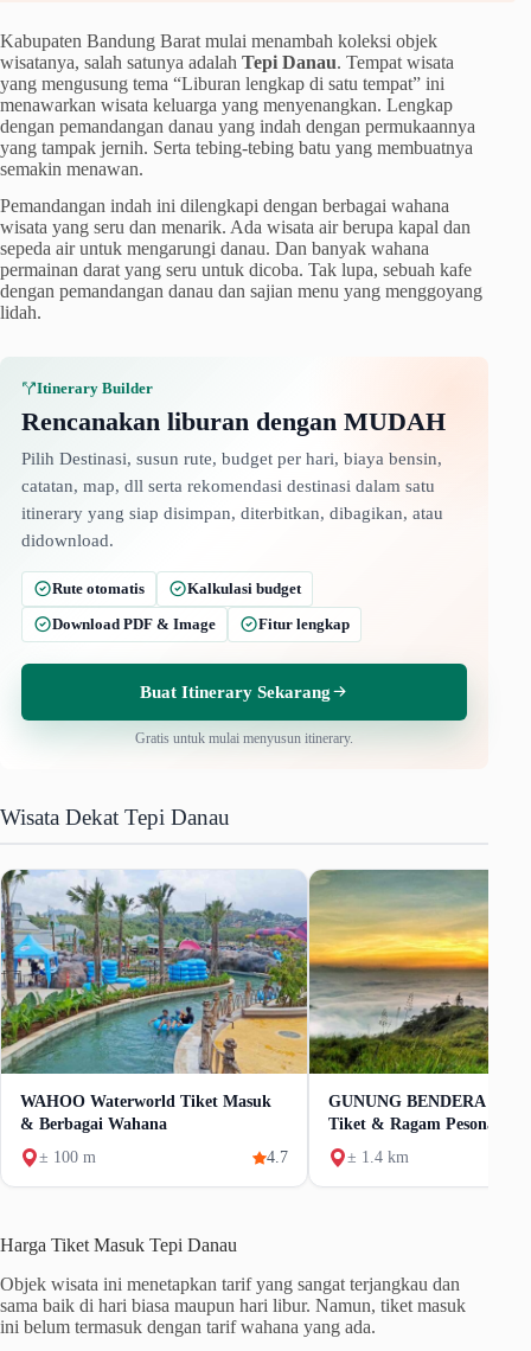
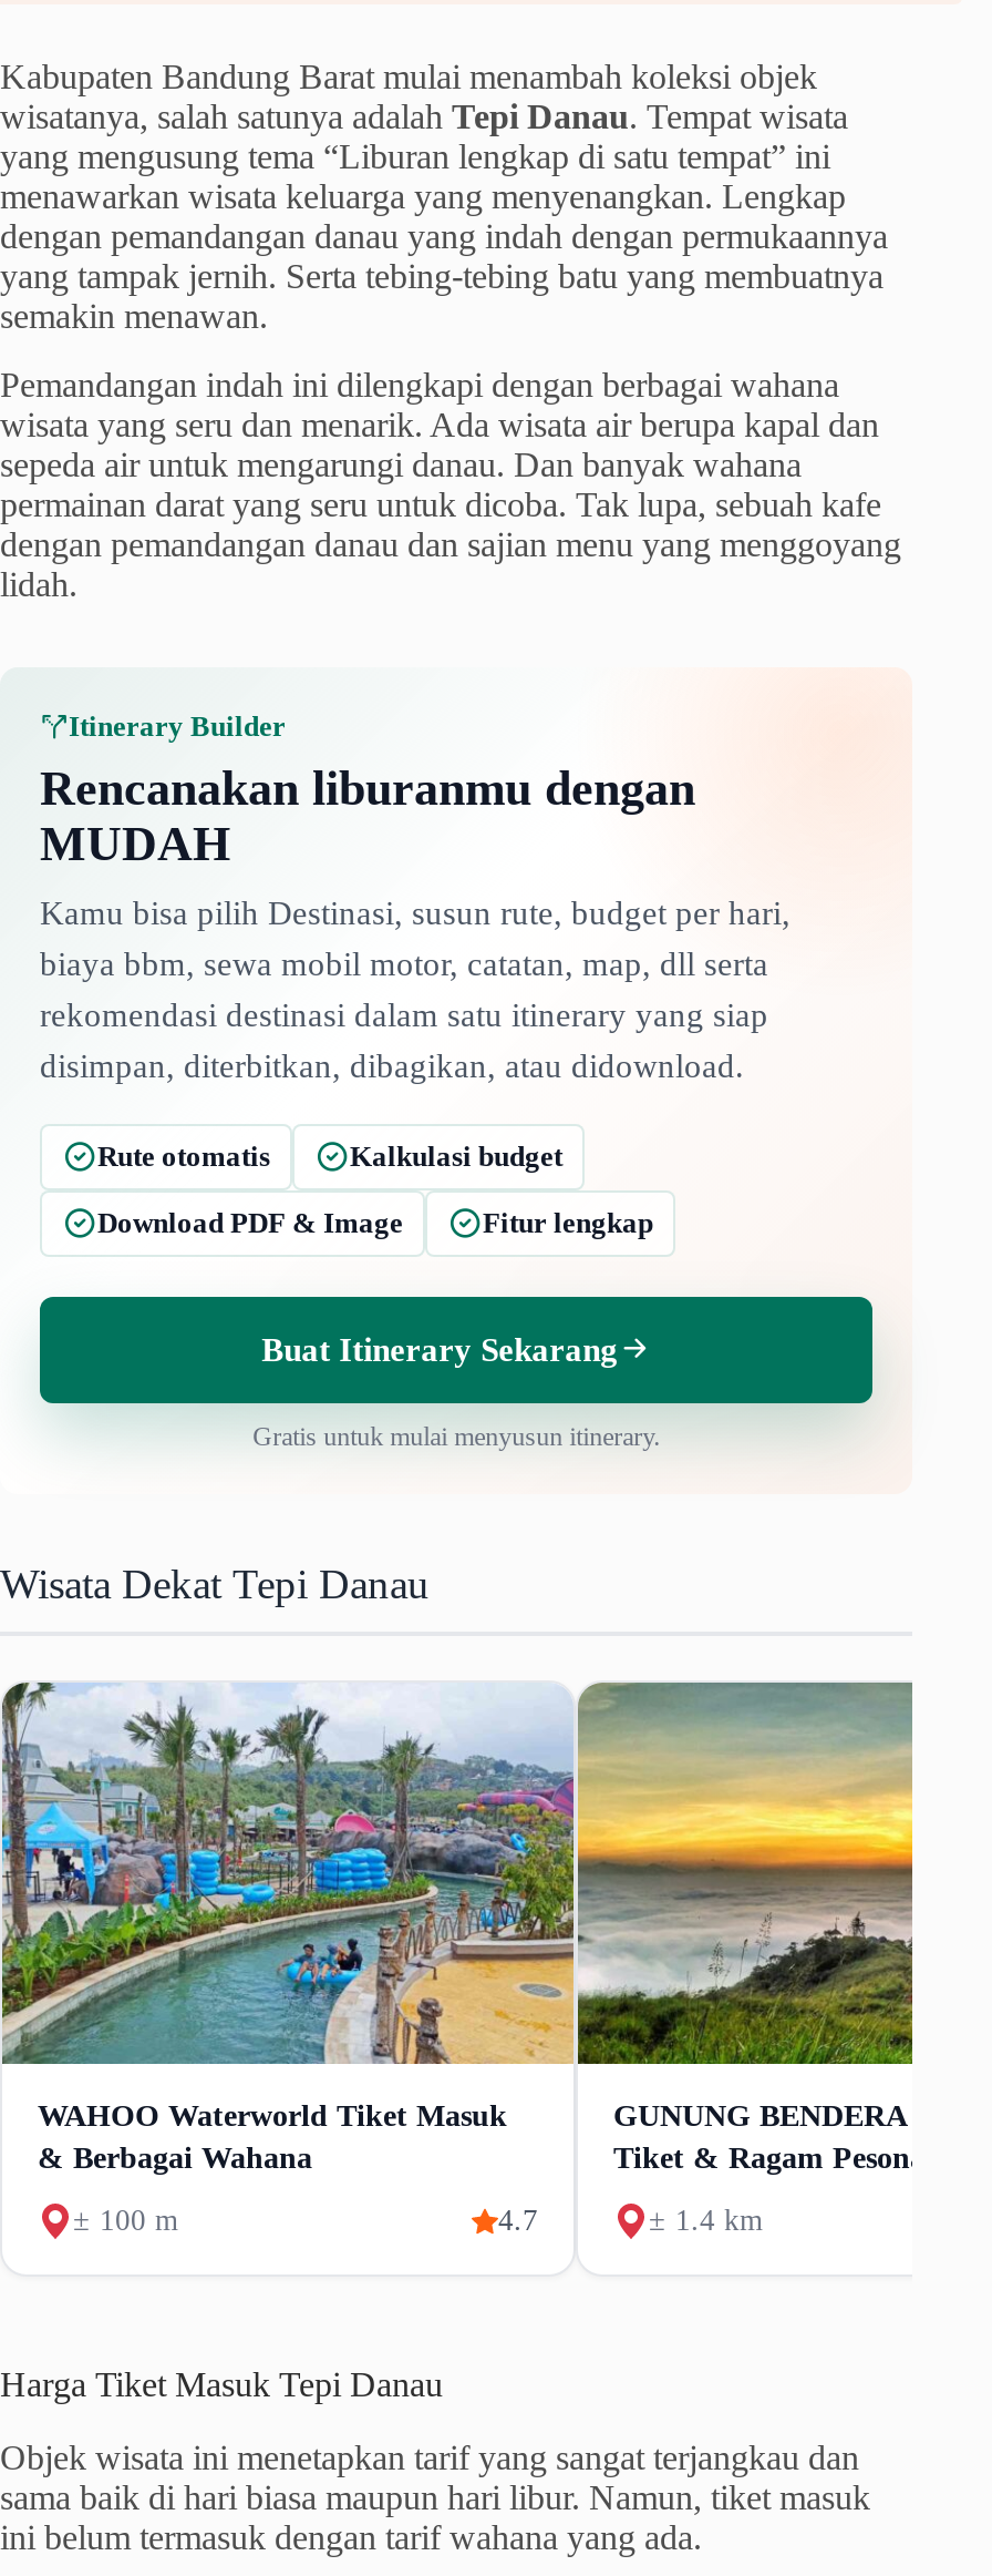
- Rencanakan liburan dengan MUDAH
- Pilih Destinasi, susun rute, budget per hari, biaya bensin,
- catatan, map, dll serta rekomendasi destinasi dalam satu
- itinerary yang siap disimpan, diterbitkan, dibagikan, atau
- didownload.
+ Rencanakan liburanmu dengan
+ MUDAH
+ Kamu bisa pilih Destinasi, susun rute, budget per hari,
+ biaya bbm, sewa mobil motor, catatan, map, dll serta
+ rekomendasi destinasi dalam satu itinerary yang siap
+ disimpan, diterbitkan, dibagikan, atau didownload.
